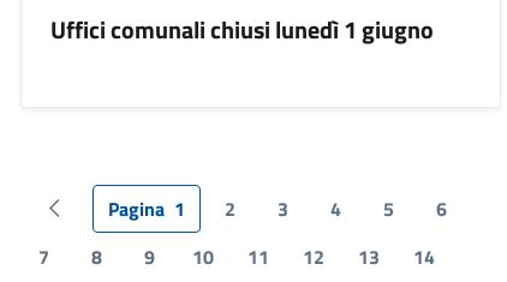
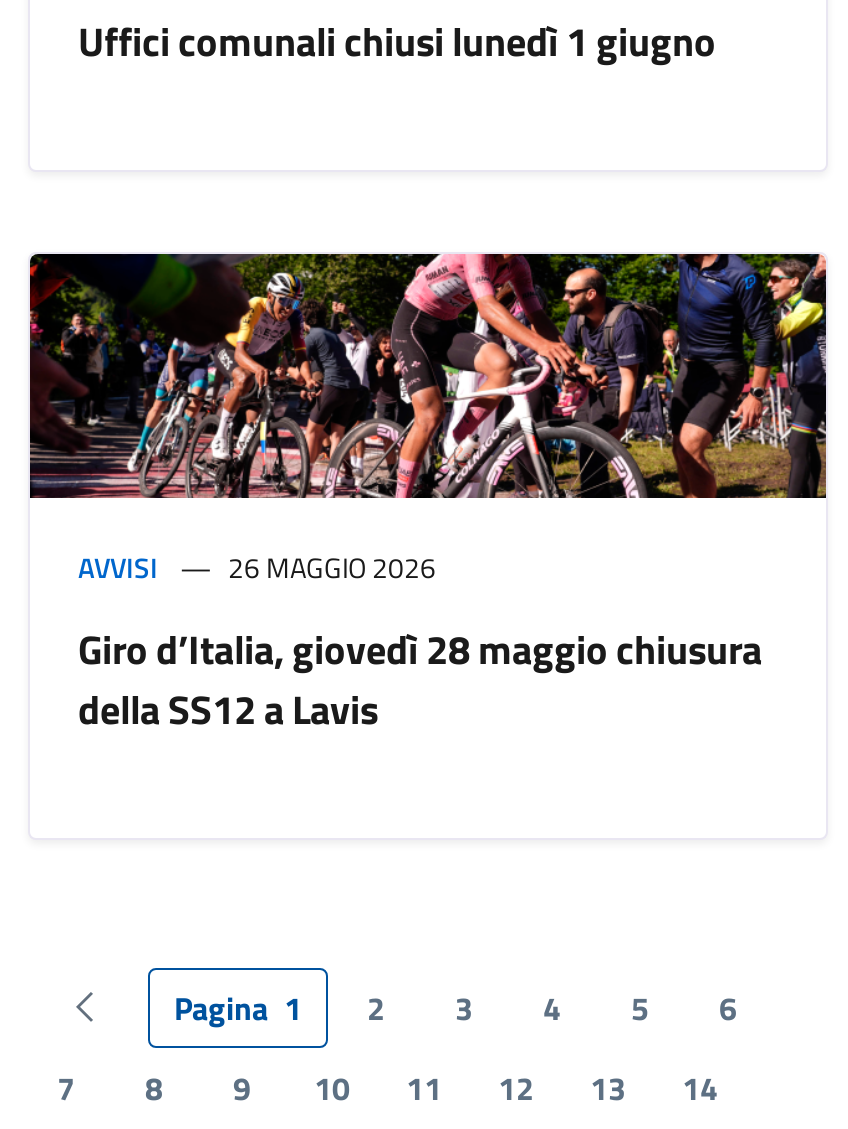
+ [image]
+ AVVISI
+ 26 MAGGIO 2026
+ Giro d’Italia, giovedì 28 maggio chiusura
+ della SS12 a Lavis
